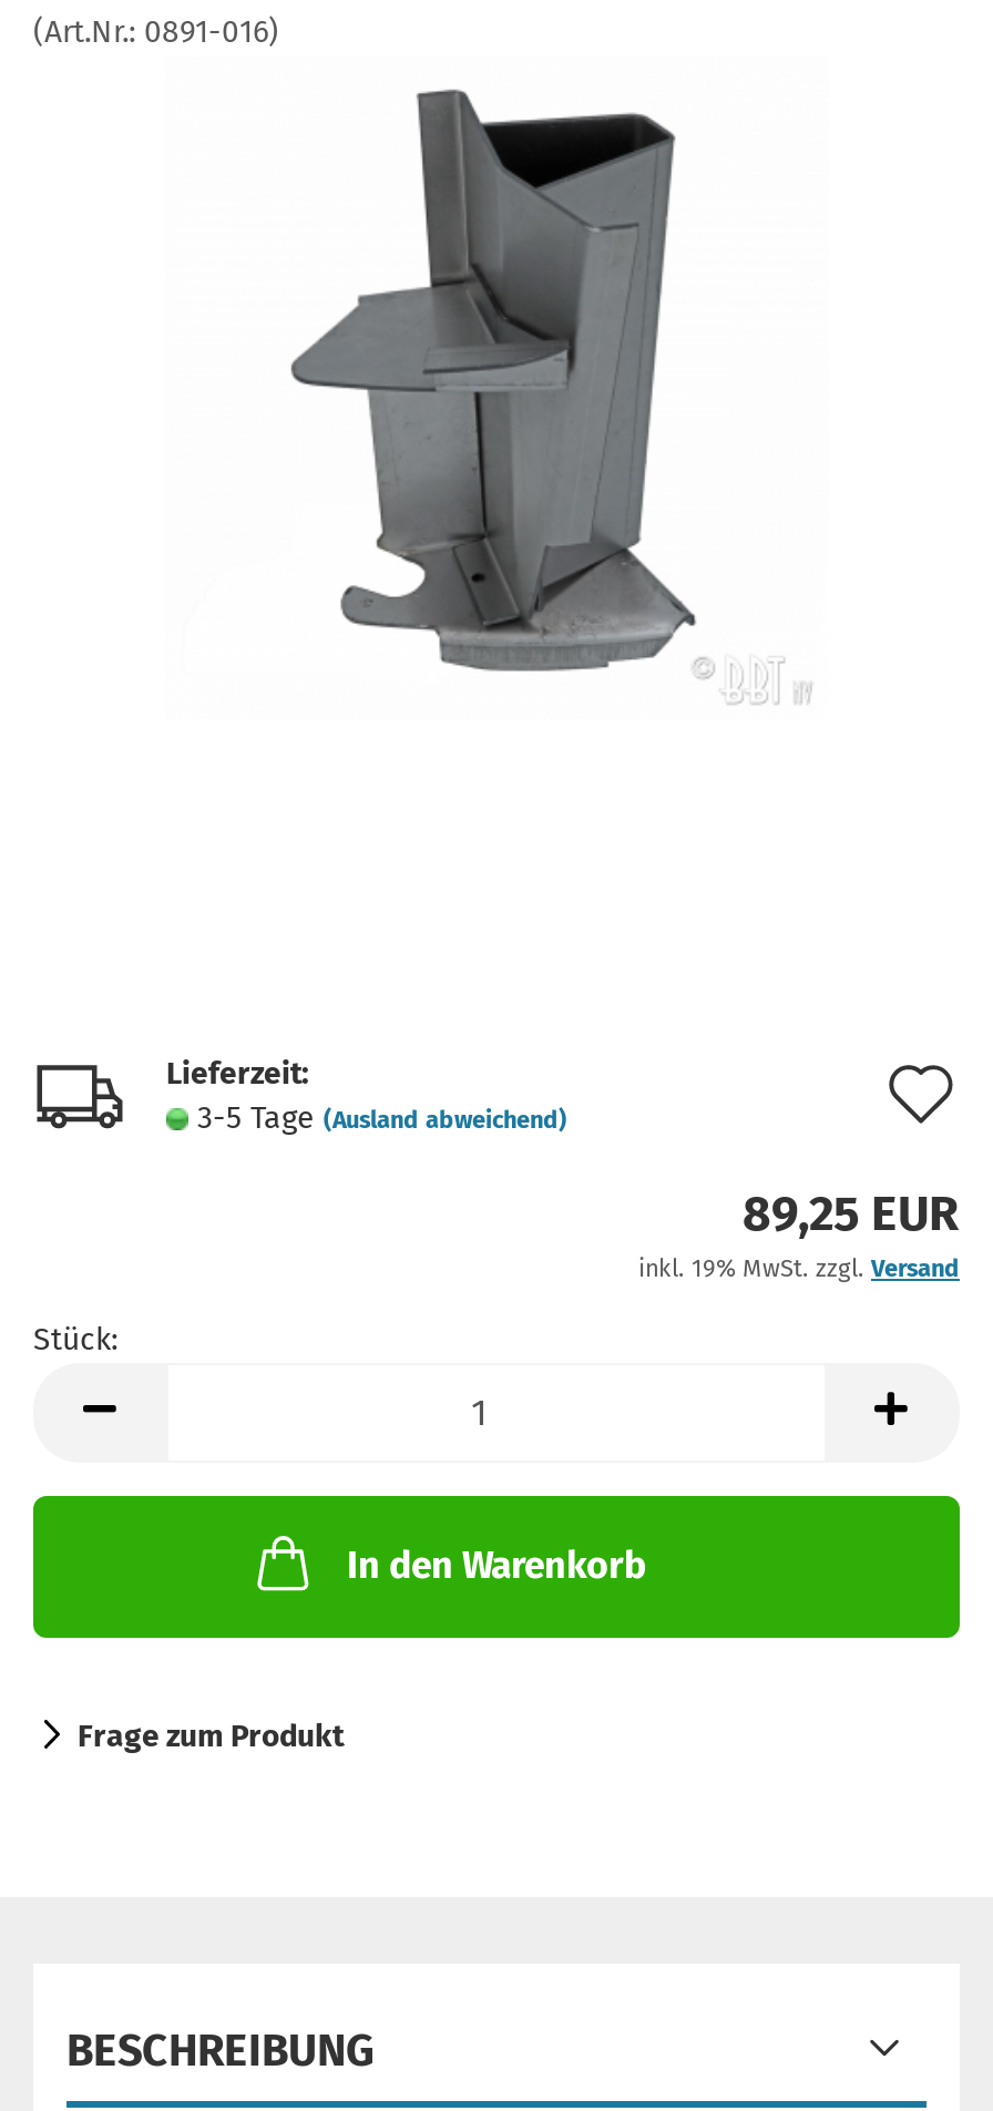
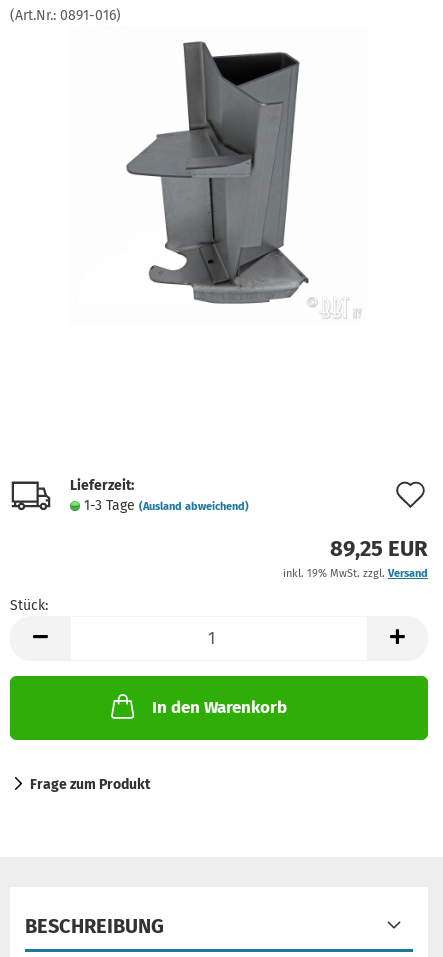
- 3-5 Tage (Ausland abweichend)
+ 1-3 Tage (Ausland abweichend)
